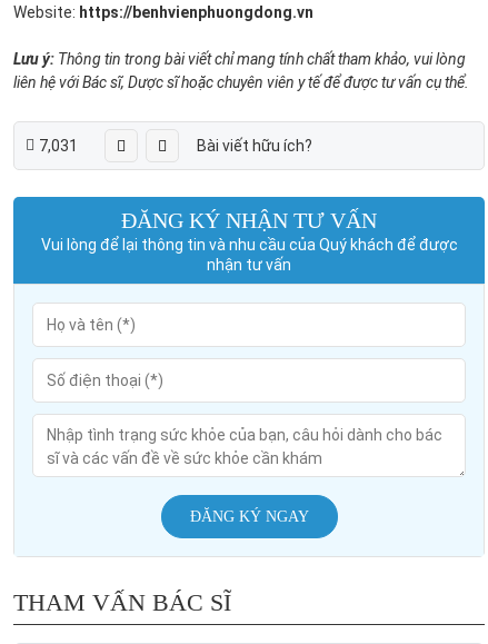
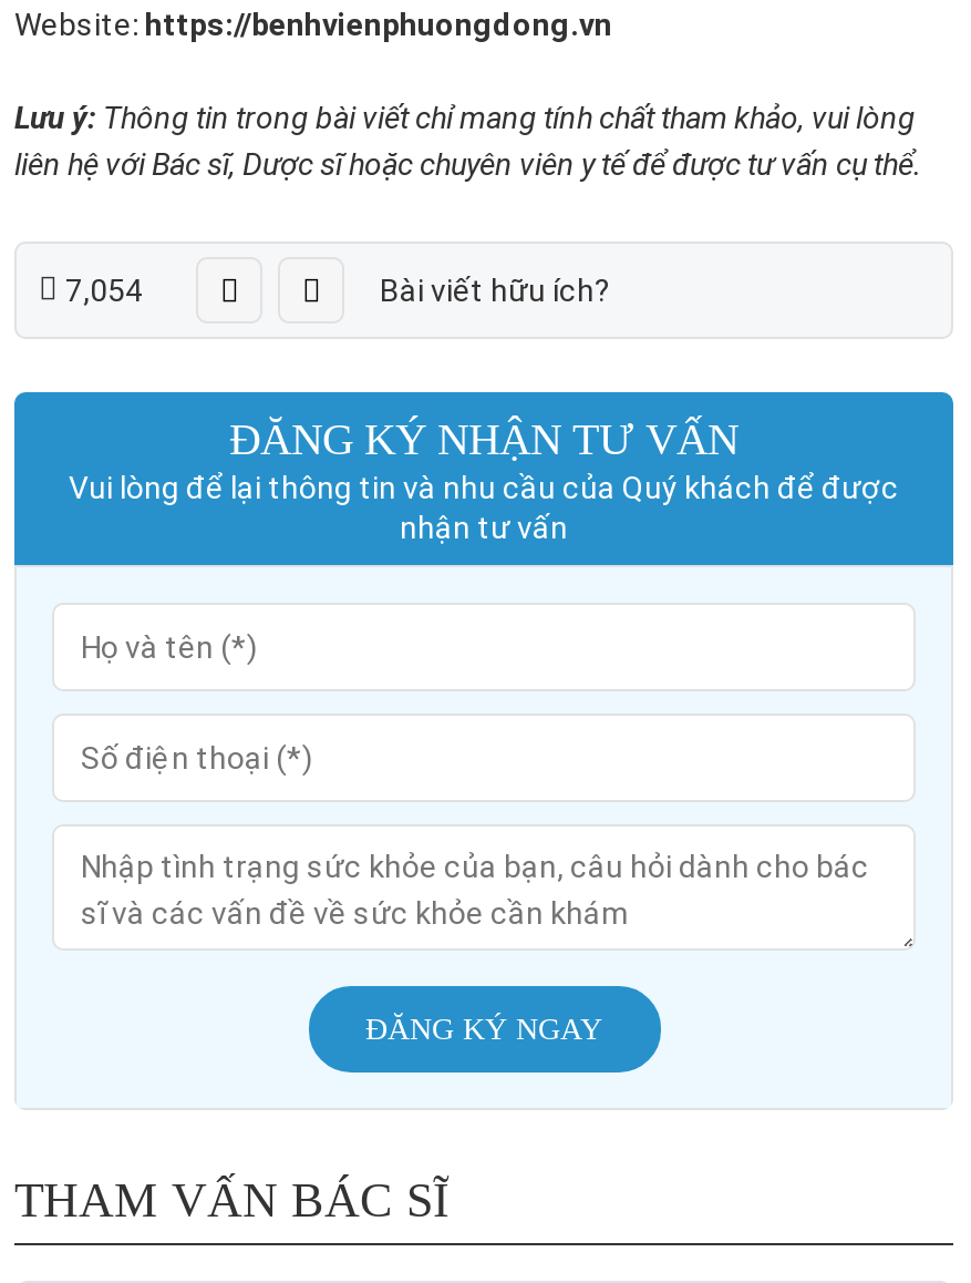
- 7,031
+ 7,054
